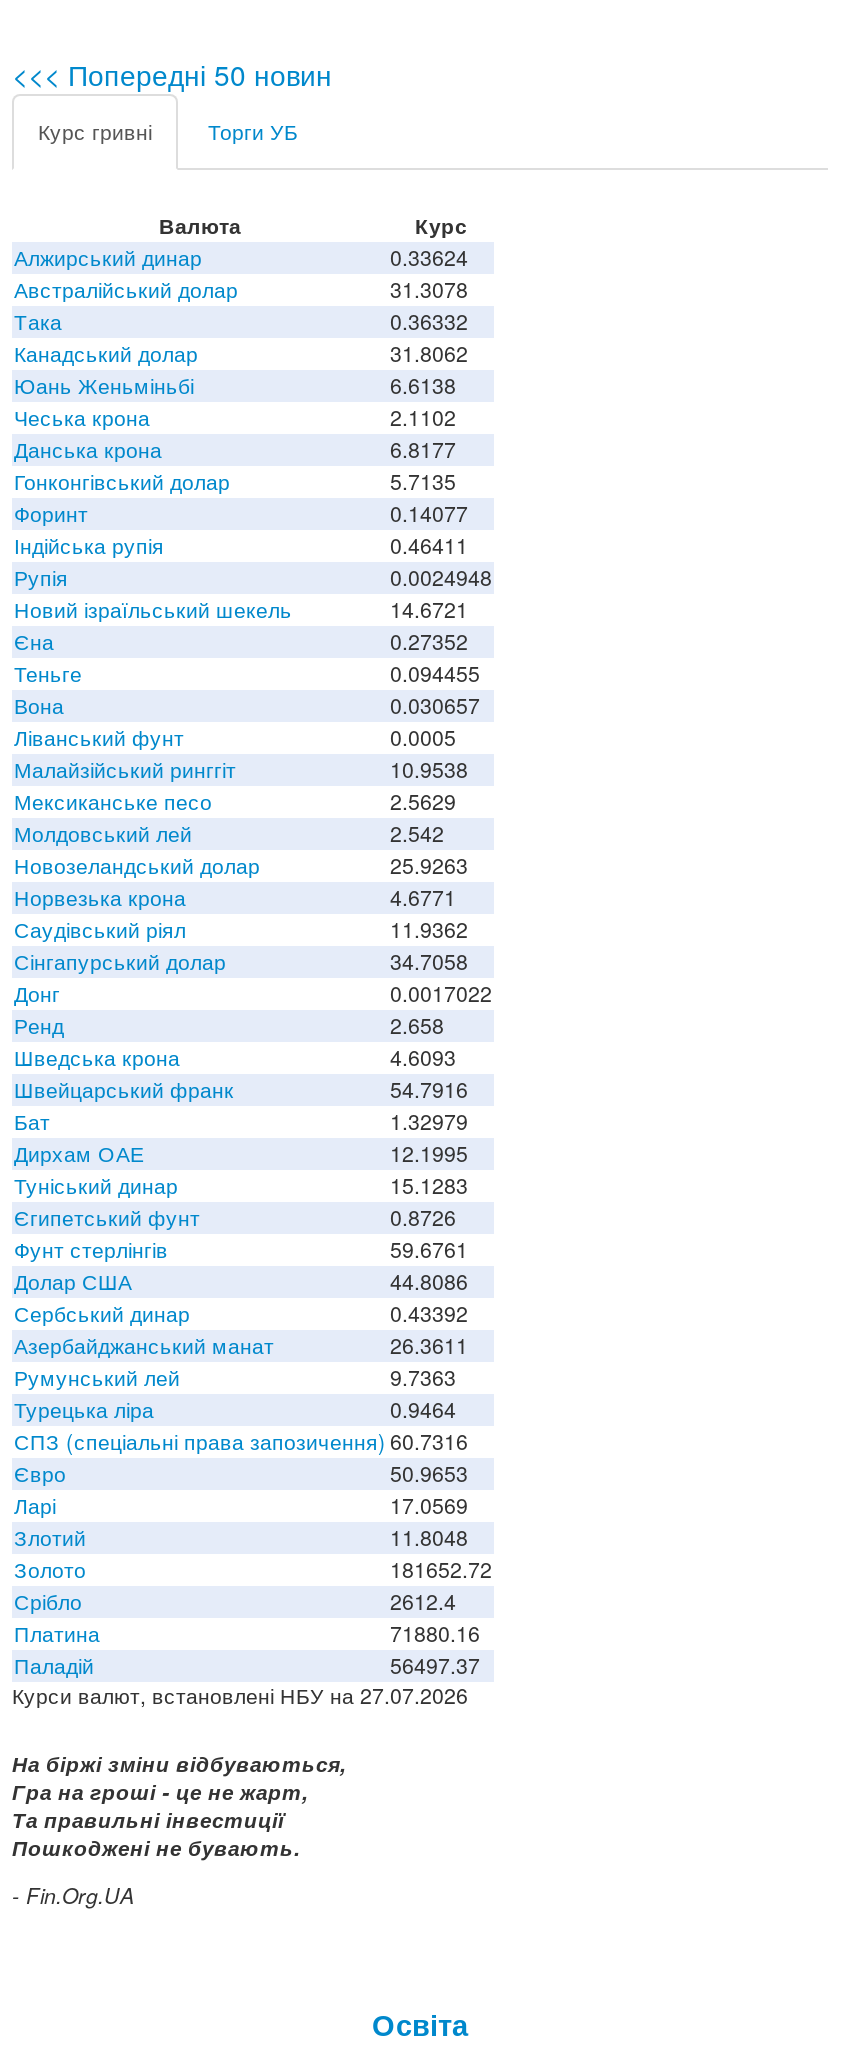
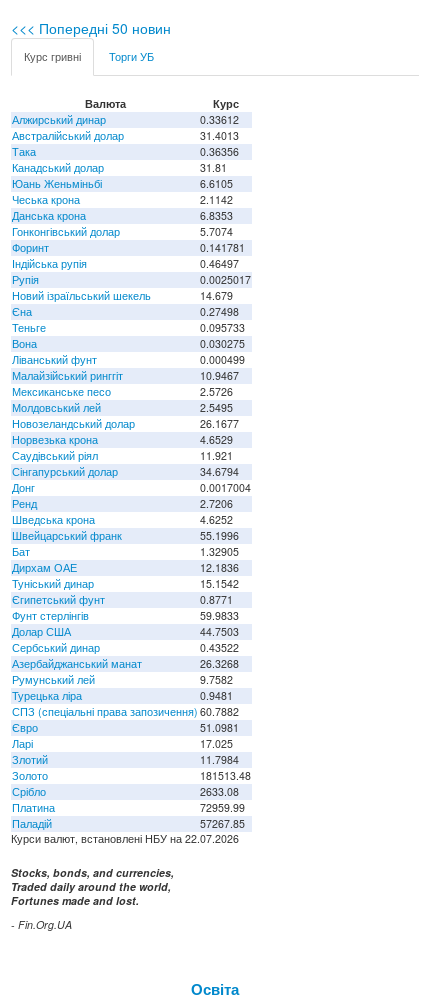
- 0.33624
+ 0.33612

- 31.3078
+ 31.4013

- 0.36332
+ 0.36356

- 31.8062
+ 31.81

- 6.6138
+ 6.6105

- 2.1102
+ 2.1142

- 6.8177
+ 6.8353

- 5.7135
+ 5.7074

- 0.14077
+ 0.141781

- 0.46411
+ 0.46497

- 0.0024948
+ 0.0025017

- 14.6721
+ 14.679

- 0.27352
+ 0.27498

- 0.094455
+ 0.095733

- 0.030657
+ 0.030275

- 0.0005
+ 0.000499

- 10.9538
+ 10.9467

- 2.5629
+ 2.5726

- 2.542
+ 2.5495

- 25.9263
+ 26.1677

- 4.6771
+ 4.6529

- 11.9362
+ 11.921

- 34.7058
+ 34.6794

- 0.0017022
+ 0.0017004

- 2.658
+ 2.7206

- 4.6093
+ 4.6252

- 54.7916
+ 55.1996

- 1.32979
+ 1.32905

- 12.1995
+ 12.1836

- 15.1283
+ 15.1542

- 0.8726
+ 0.8771

- 59.6761
+ 59.9833

- 44.8086
+ 44.7503

- 0.43392
+ 0.43522

- 26.3611
+ 26.3268

- 9.7363
+ 9.7582

- 0.9464
+ 0.9481

- СПЗ (спеціальні права запозичення) 60.7316
+ СПЗ (спеціальні права запозичення) 60.7882

- 50.9653
+ 51.0981

- 17.0569
+ 17.025

- 11.8048
+ 11.7984

- 181652.72
+ 181513.48

- 2612.4
+ 2633.08

- 71880.16
+ 72959.99

- 56497.37
- Курси валют, встановлені НБУ на 27.07.2026
+ 57267.85
+ Курси валют, встановлені НБУ на 22.07.2026

- На біржі зміни відбуваються,
- Гра на гроші - це не жарт,
- Та правильні інвестиції
- Пошкоджені не бувають.
+ Stocks, bonds, and currencies,
+ Traded daily around the world,
+ Fortunes made and lost.
